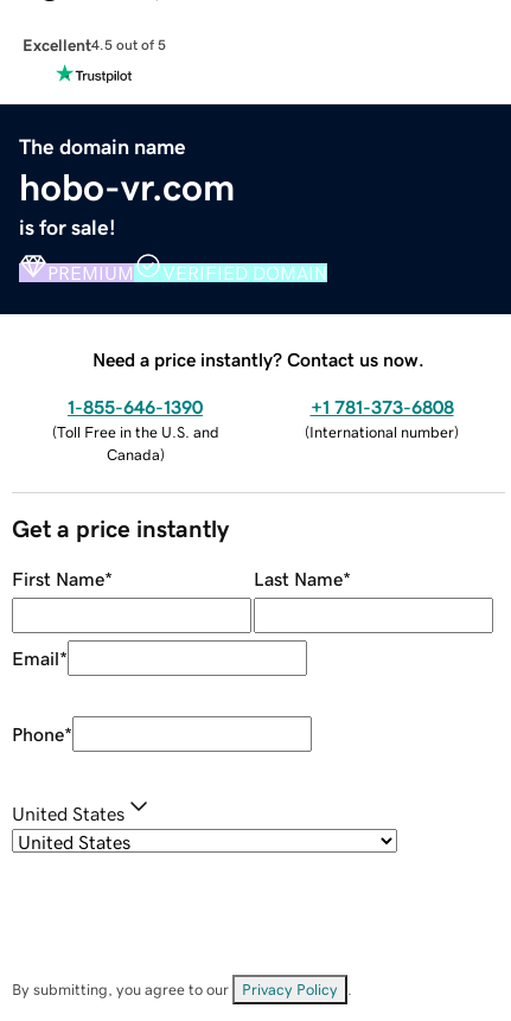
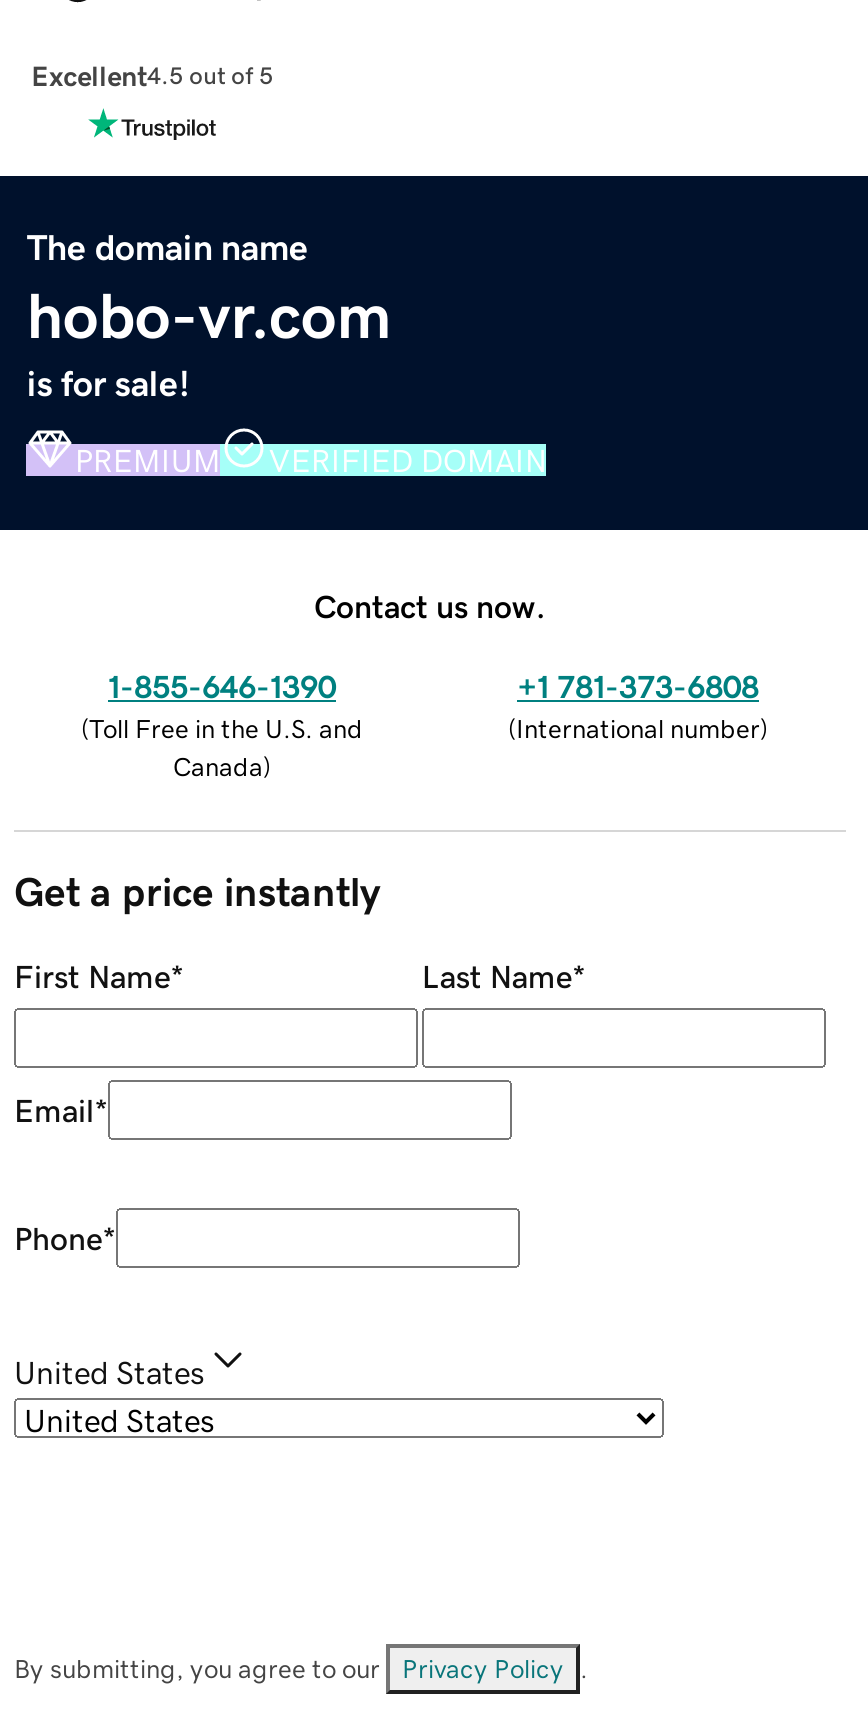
- Need a price instantly? Contact us now.
+ Contact us now.
